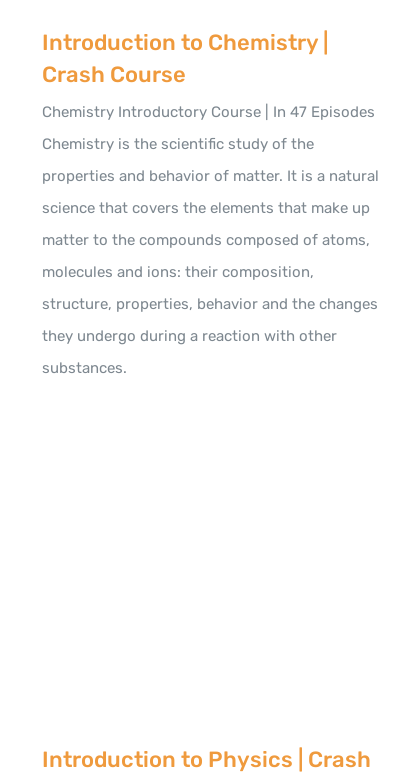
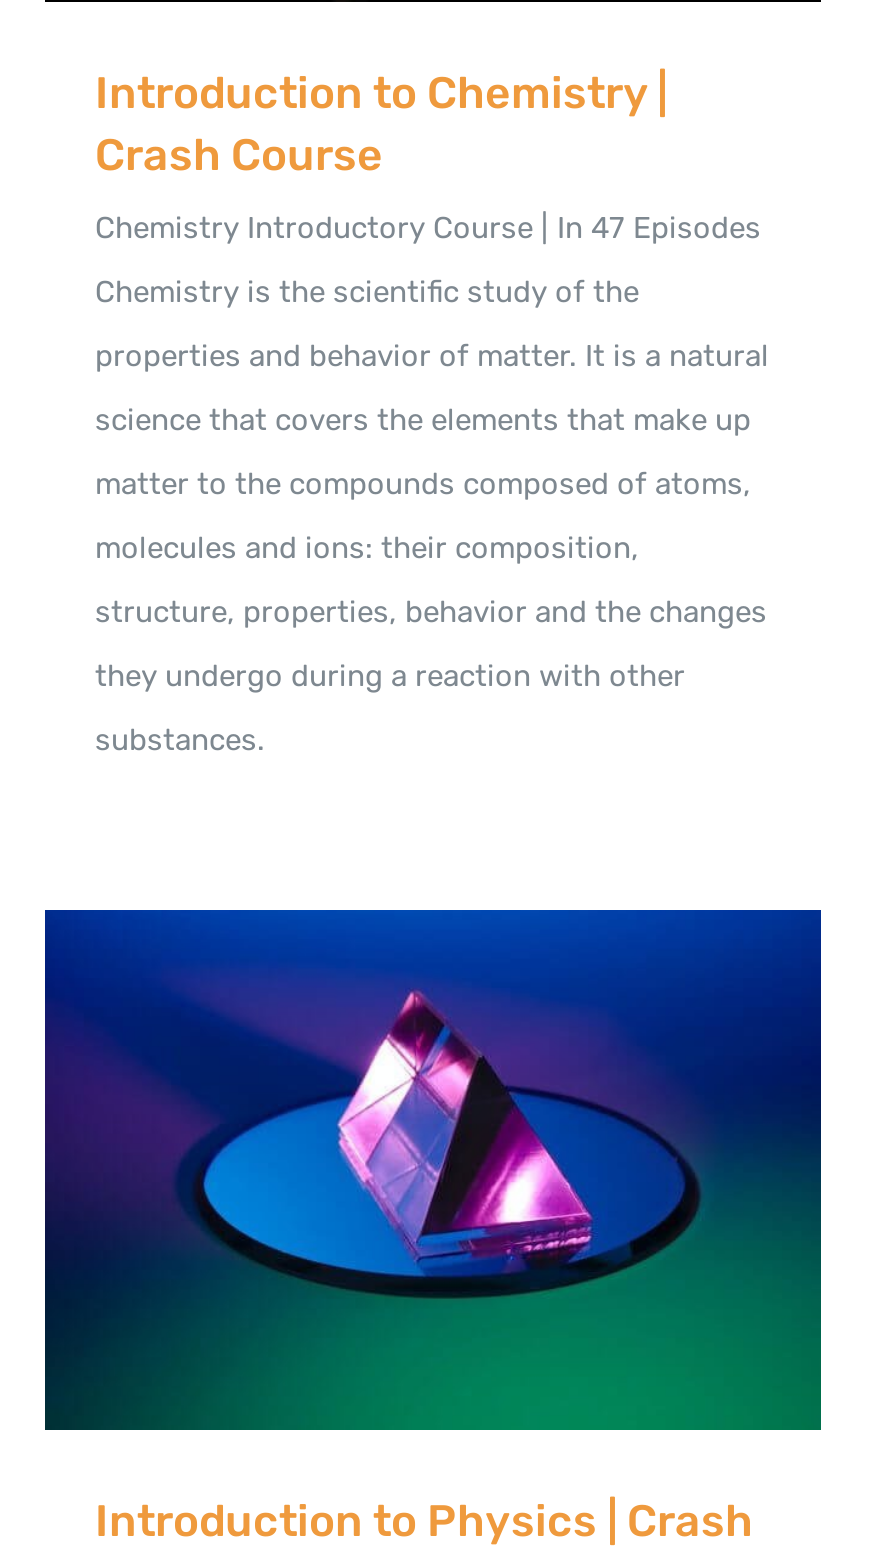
+ [image]
